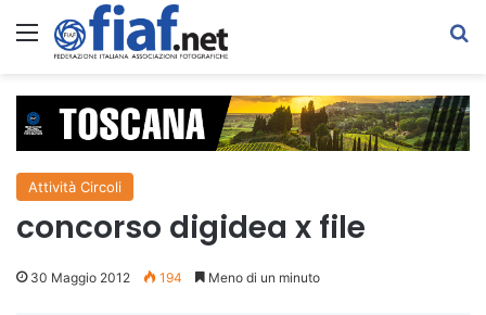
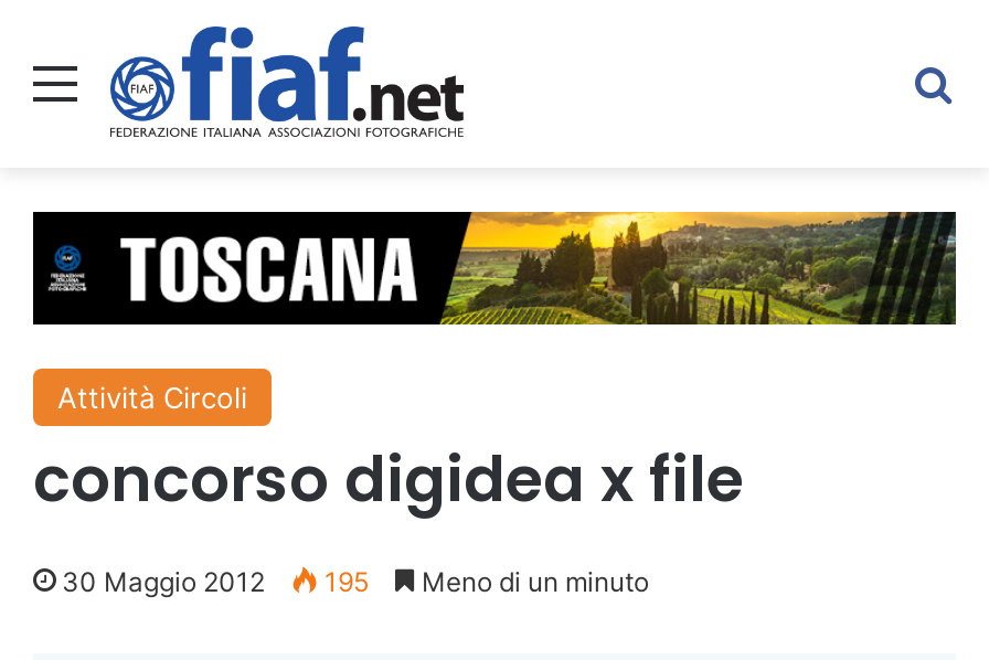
- 30 Maggio 2012 194 Meno di un minuto
+ 30 Maggio 2012 195 Meno di un minuto
